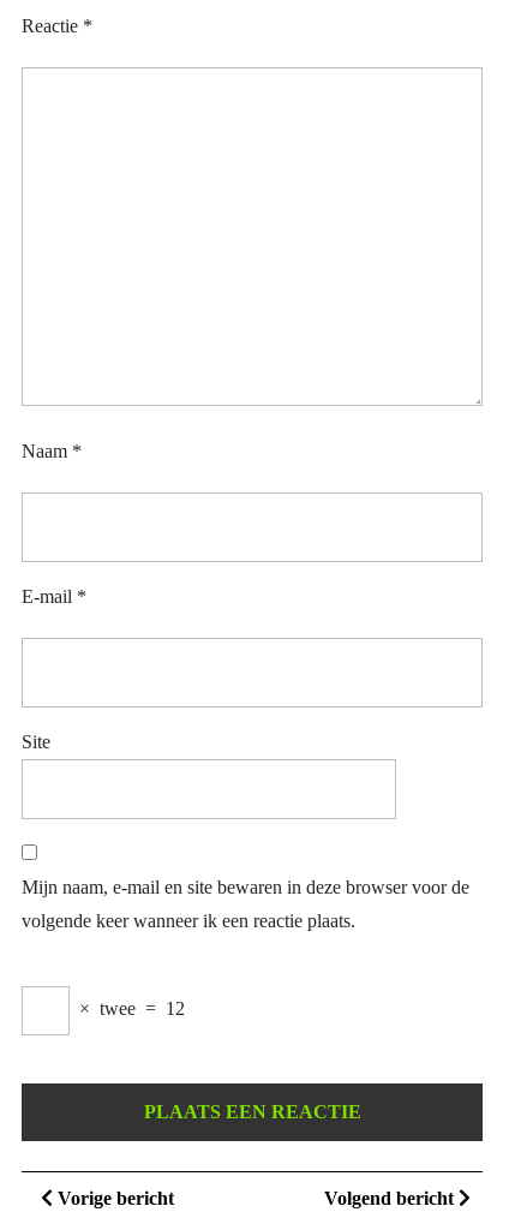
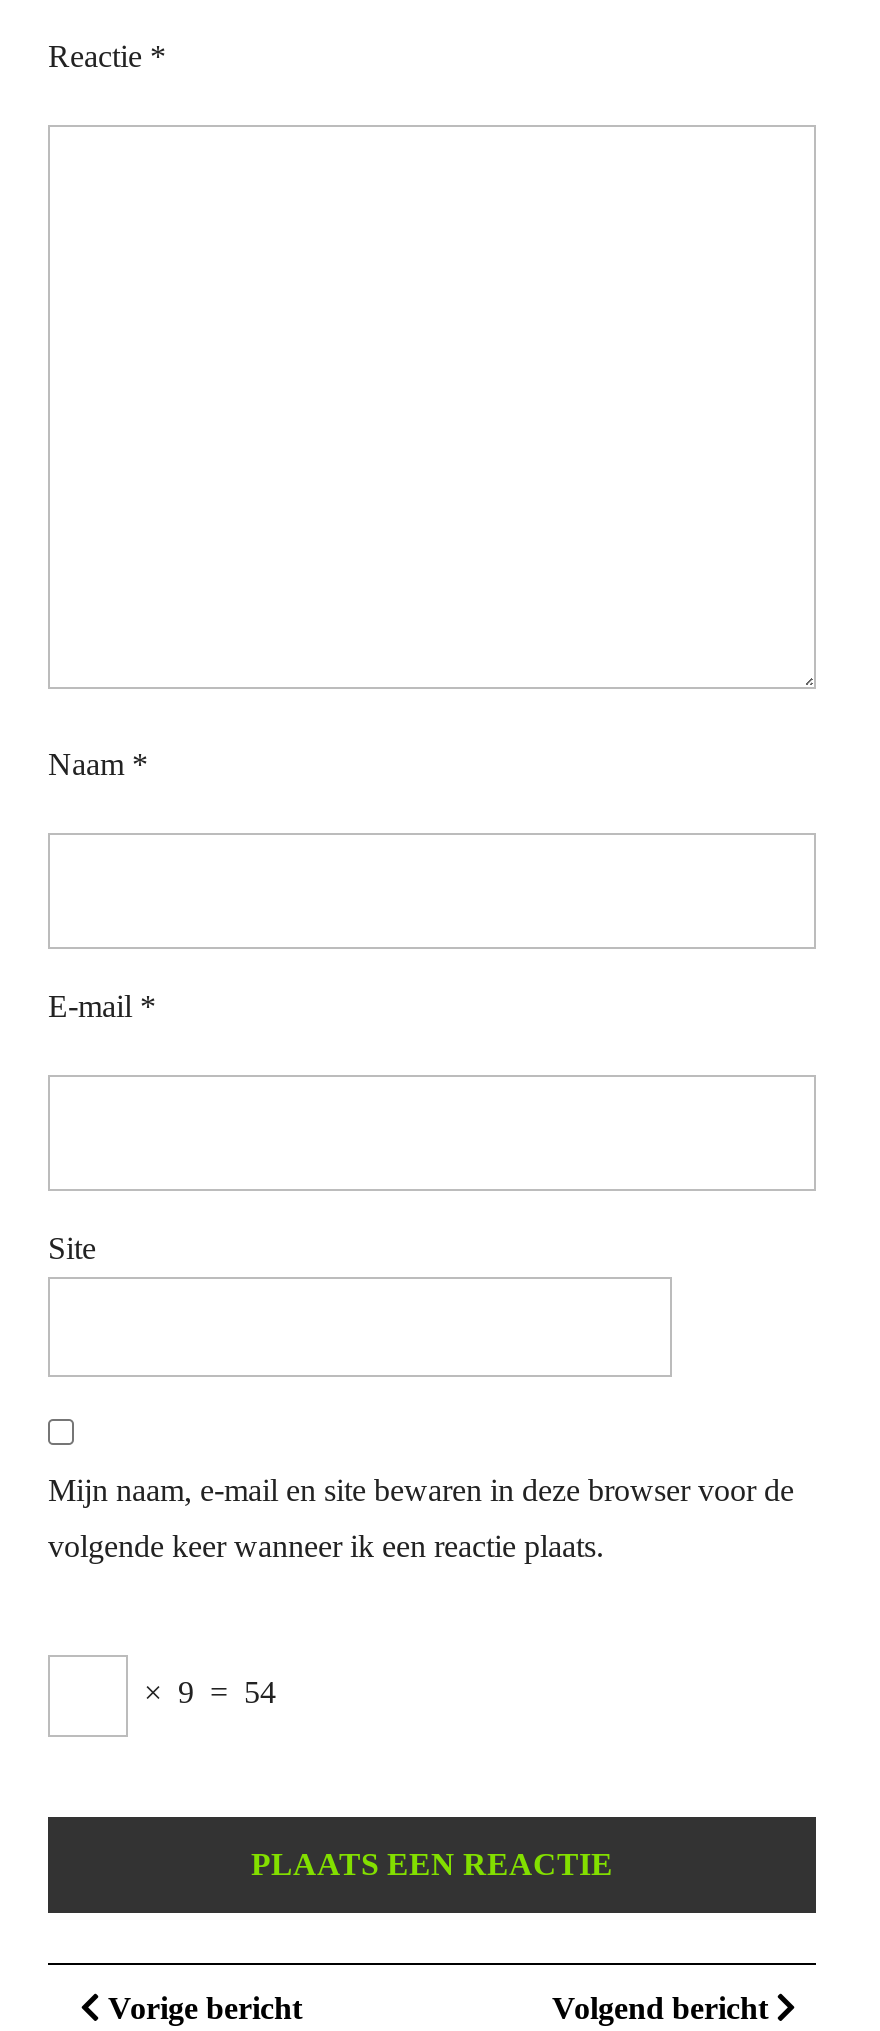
- × twee = 12
+ × 9 = 54
